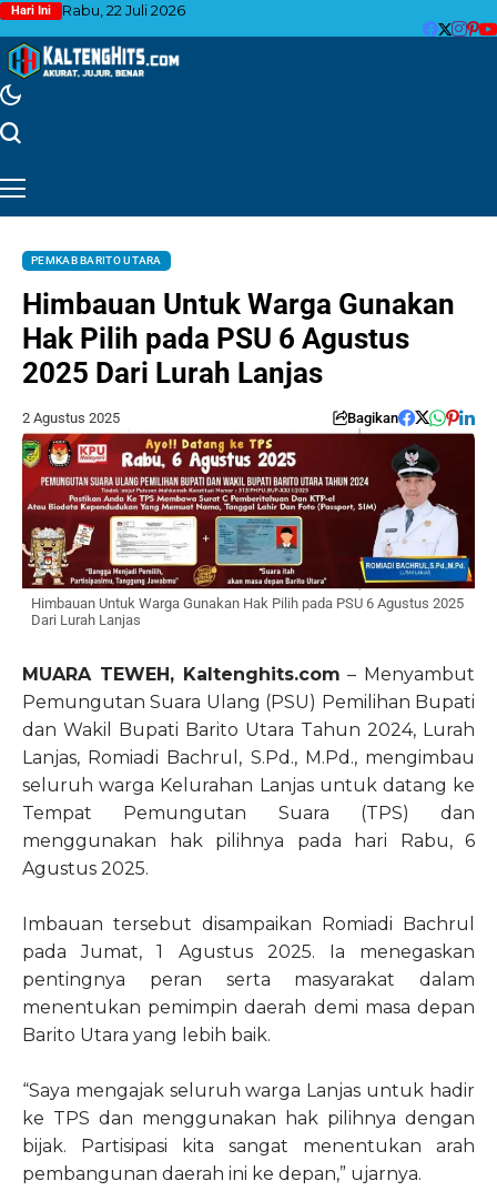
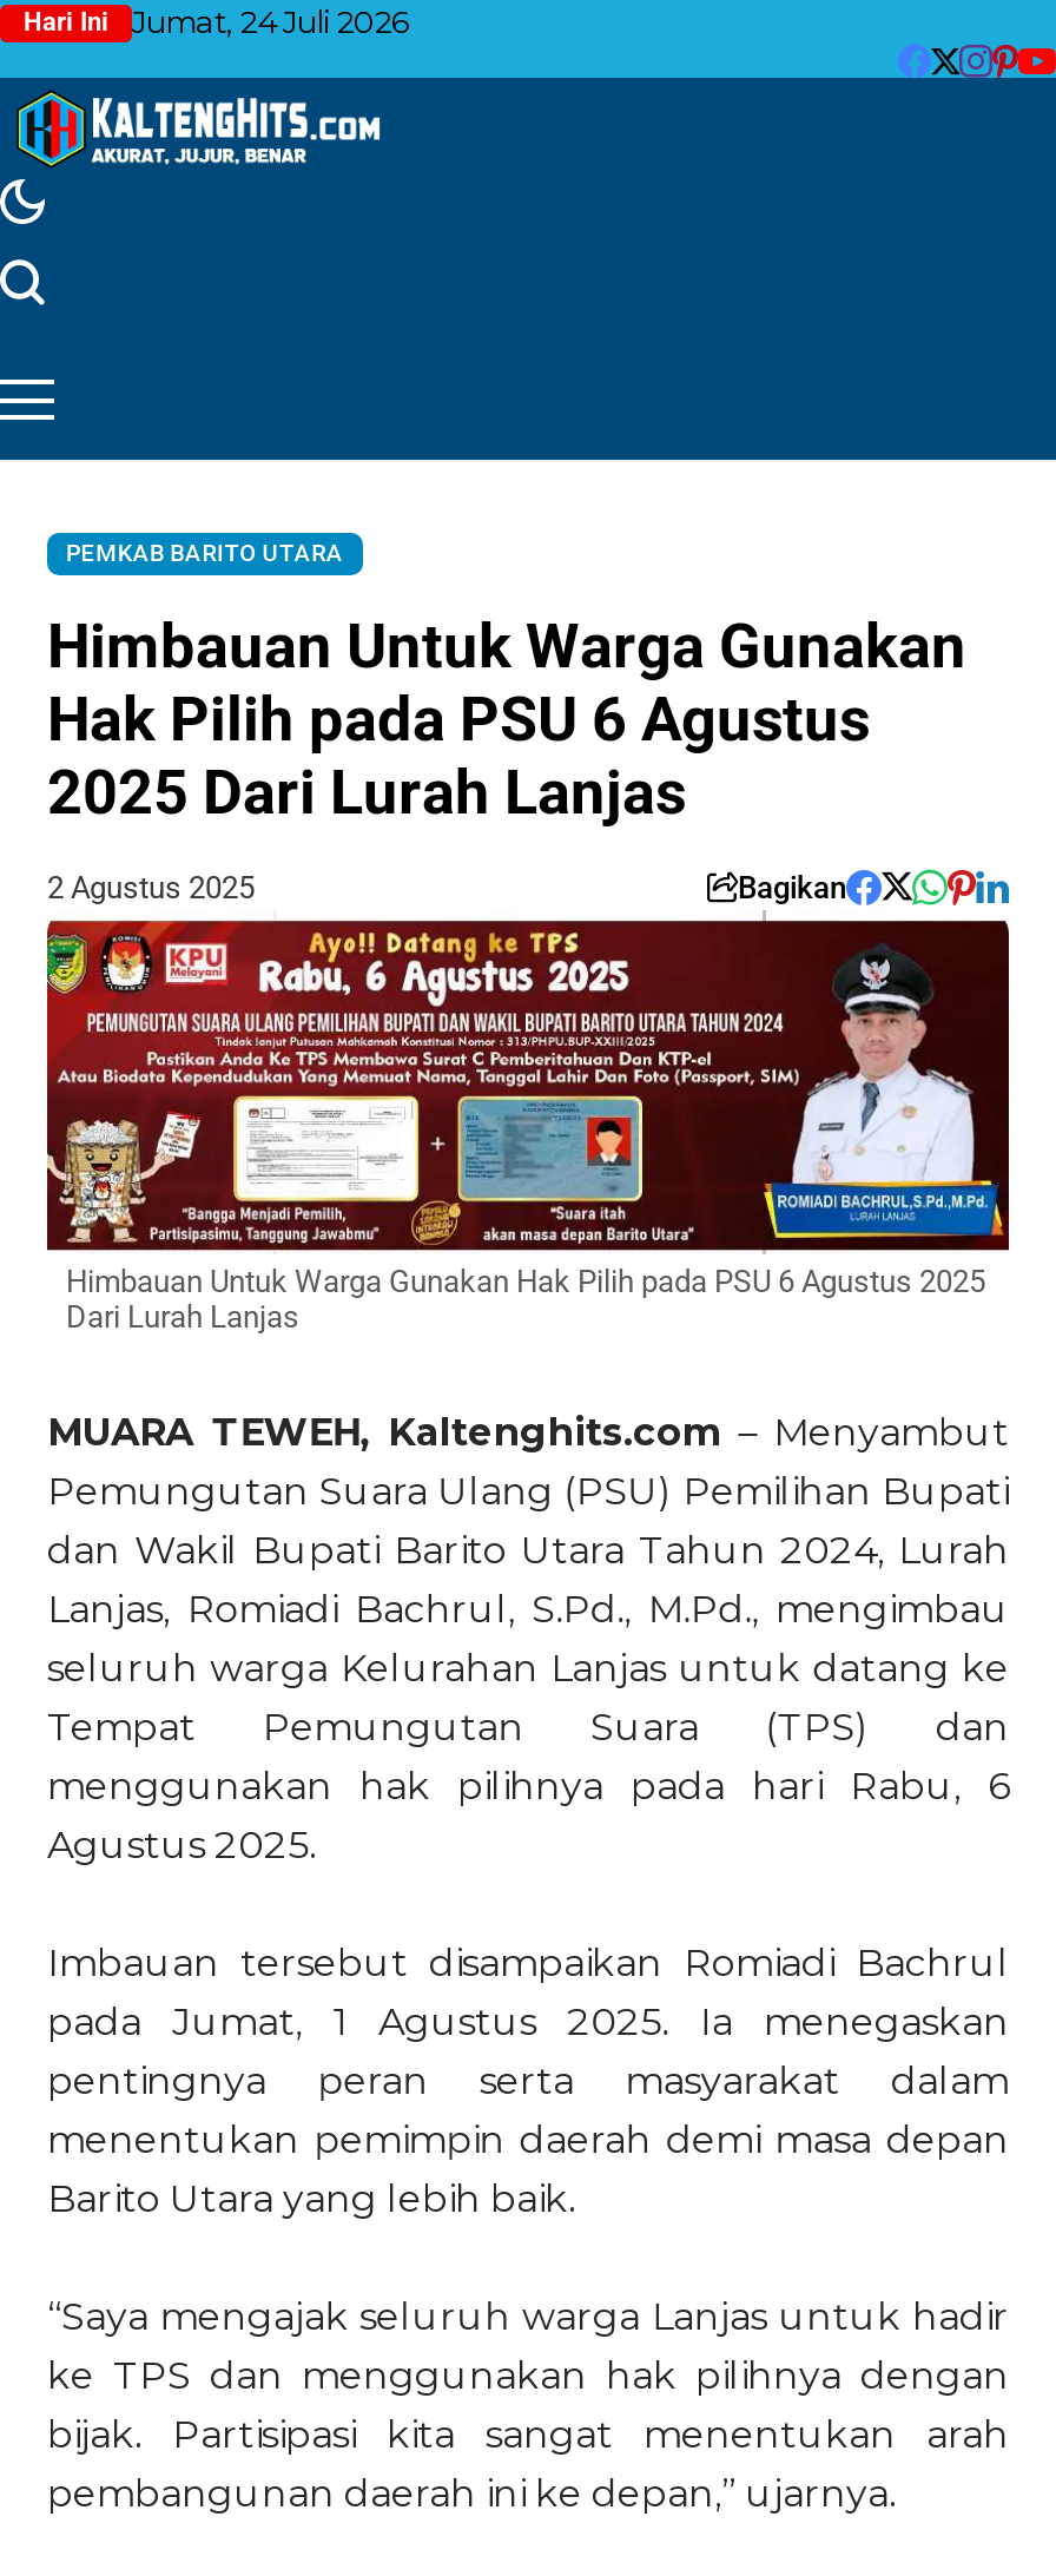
- Hari Ini Rabu, 22 Juli 2026
+ Hari Ini Jumat, 24 Juli 2026
